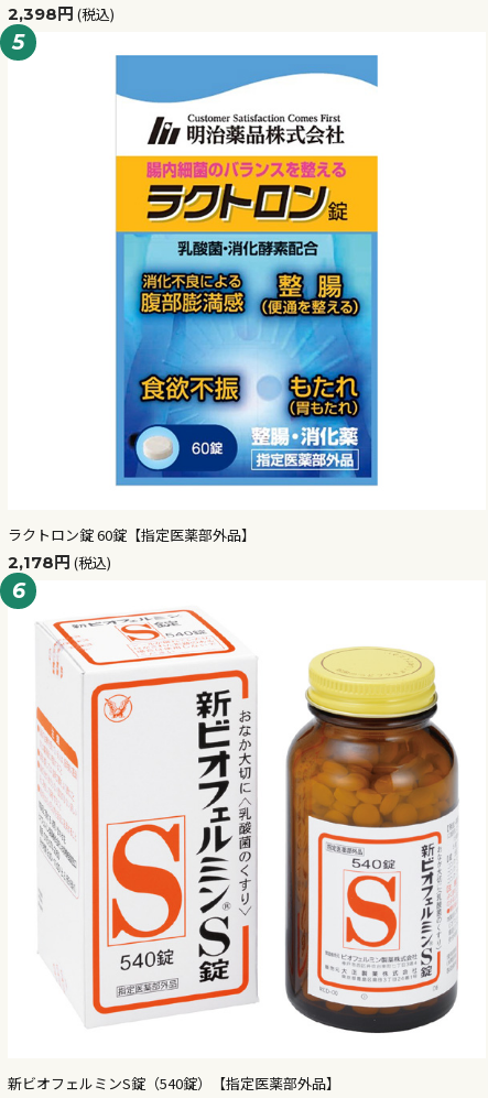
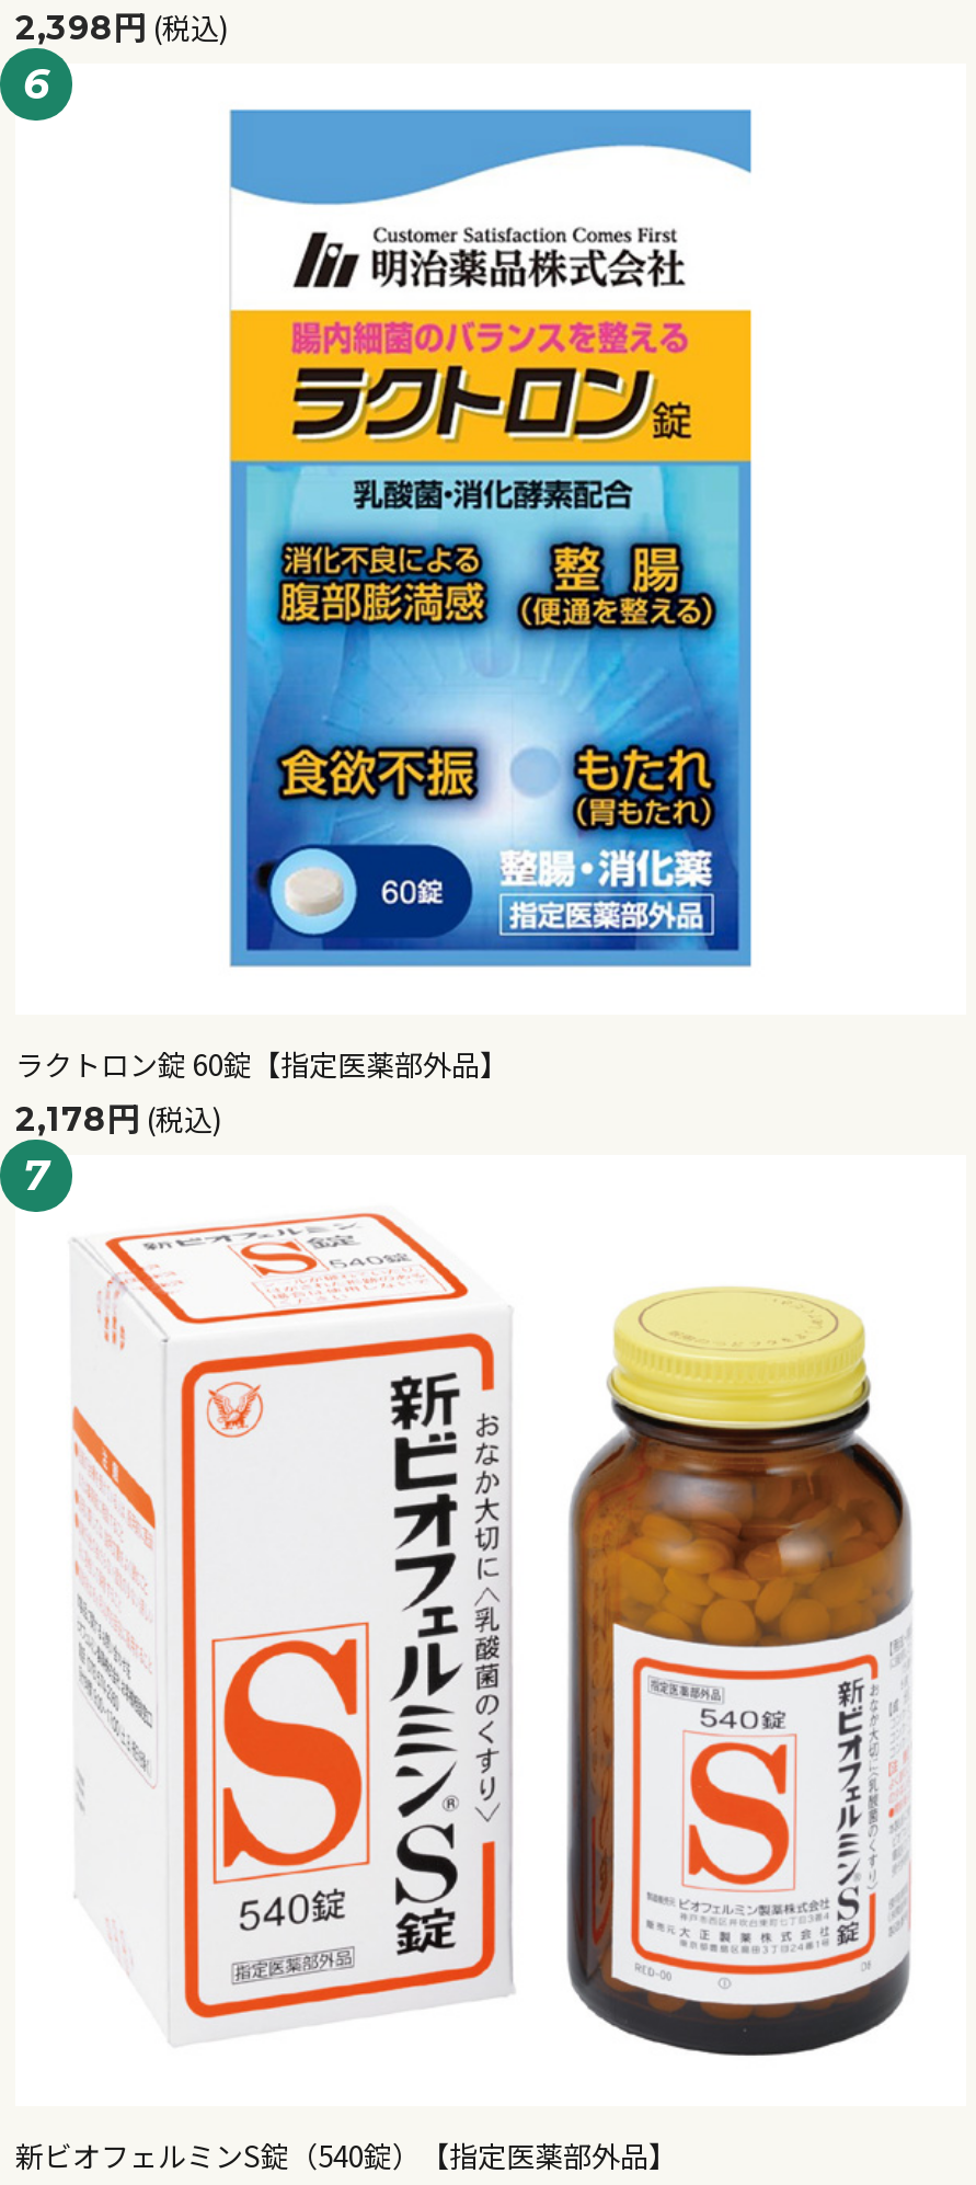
- 5
+ 6

- 6
+ 7
